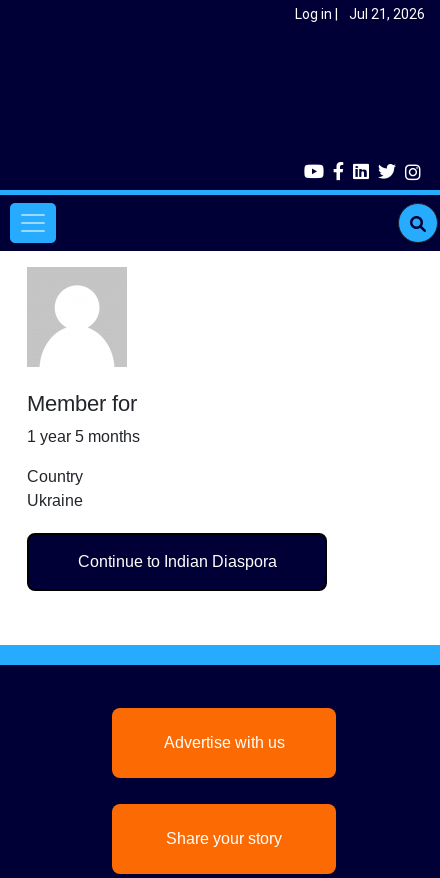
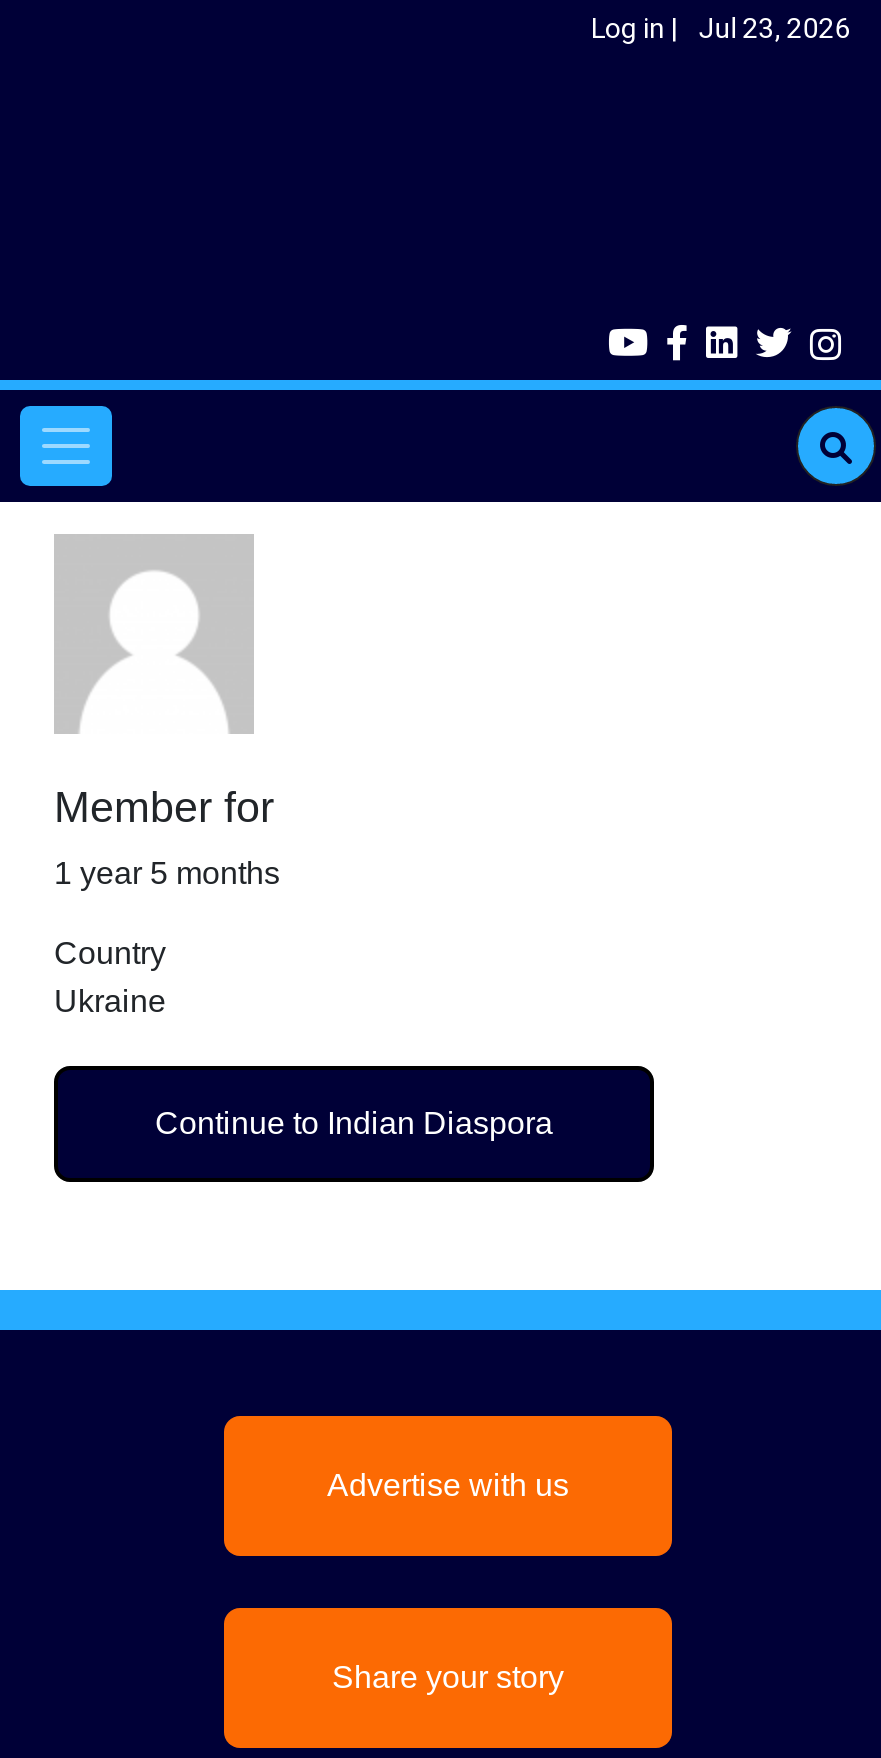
- Log in Jul 21, 2026
+ Log in Jul 23, 2026
